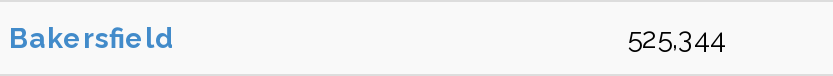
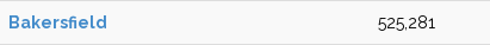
- 525,344
+ 525,281
